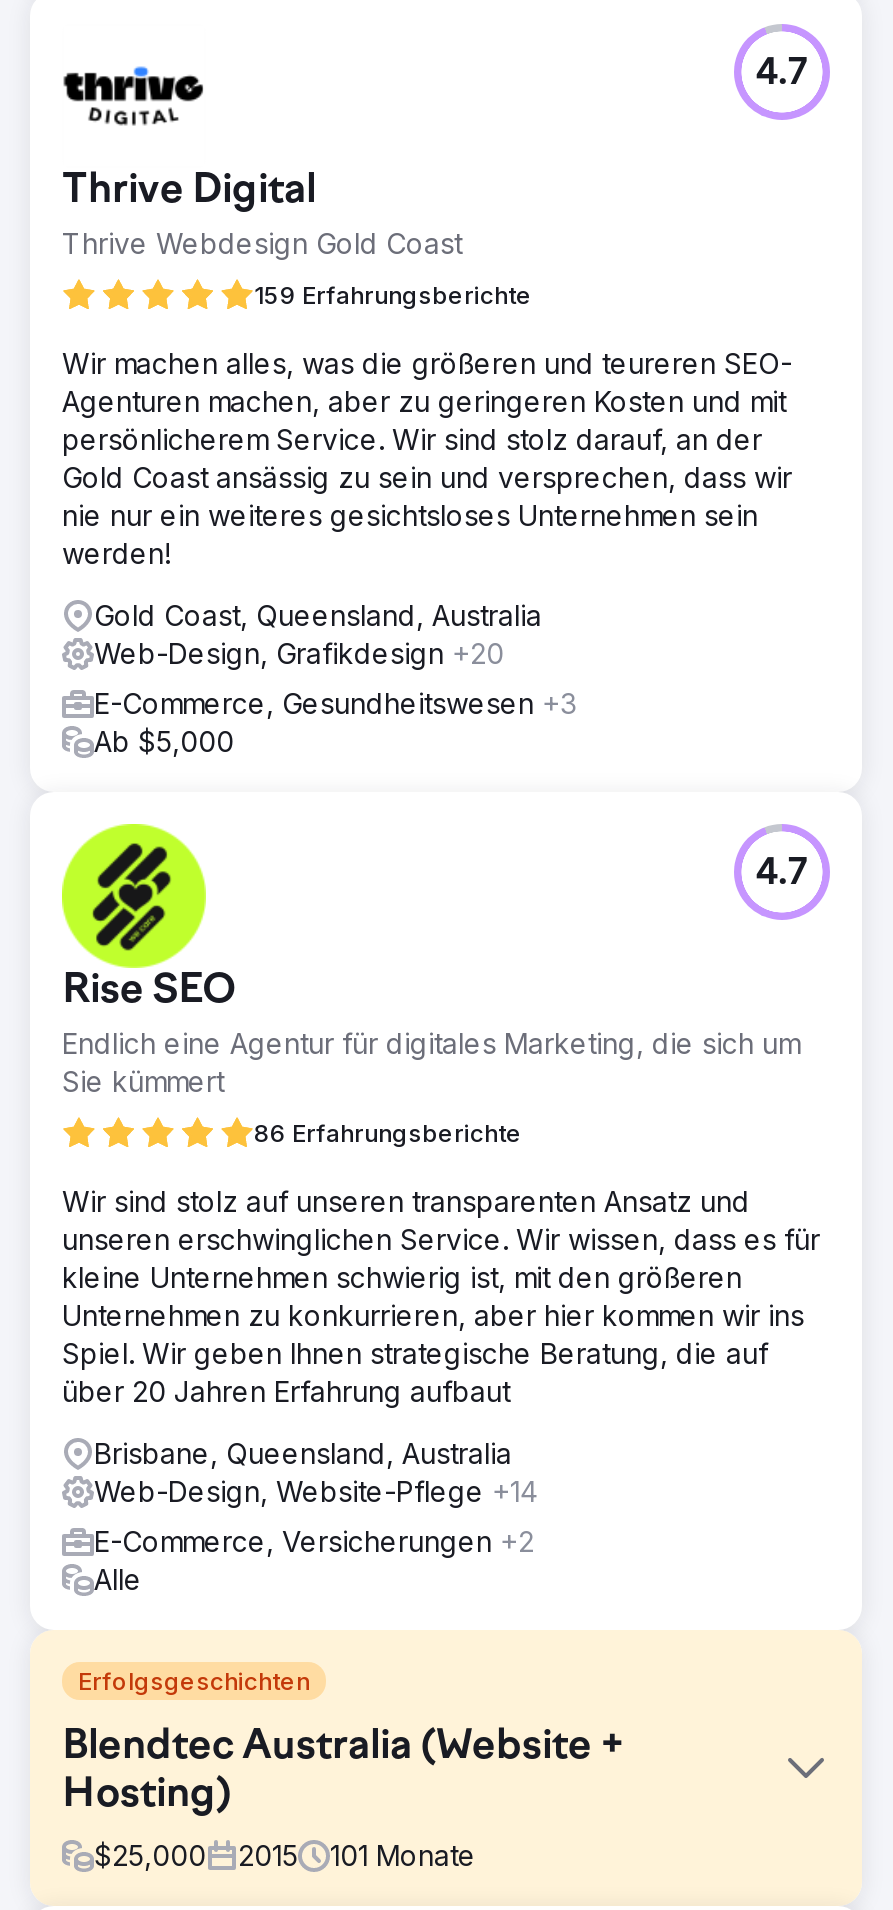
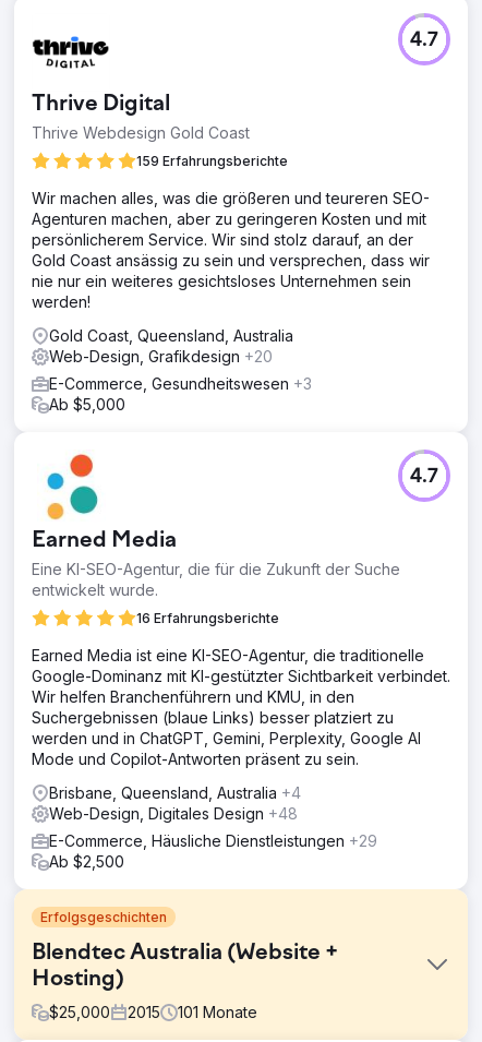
- [image]
- Rise SEO
- Endlich eine Agentur für digitales Marketing, die sich um
- Sie kümmert
+ [image]
+ Earned Media
+ Eine KI-SEO-Agentur, die für die Zukunft der Suche
+ entwickelt wurde.

- 86 Erfahrungsberichte
+ 16 Erfahrungsberichte

- Wir sind stolz auf unseren transparenten Ansatz und
- unseren erschwinglichen Service. Wir wissen, dass es für
- kleine Unternehmen schwierig ist, mit den größeren
- Unternehmen zu konkurrieren, aber hier kommen wir ins
- Spiel. Wir geben Ihnen strategische Beratung, die auf
- über 20 Jahren Erfahrung aufbaut
+ Earned Media ist eine KI-SEO-Agentur, die traditionelle
+ Google-Dominanz mit KI-gestützter Sichtbarkeit verbindet.
+ Wir helfen Branchenführern und KMU, in den
+ Suchergebnissen (blaue Links) besser platziert zu
+ werden und in ChatGPT, Gemini, Perplexity, Google AI
+ Mode und Copilot-Antworten präsent zu sein.

- Brisbane, Queensland, Australia
- Web-Design, Website-Pflege +14
+ Brisbane, Queensland, Australia +4
+ Web-Design, Digitales Design +48

- E-Commerce, Versicherungen +2
- Alle
+ E-Commerce, Häusliche Dienstleistungen +29
+ Ab $2,500
